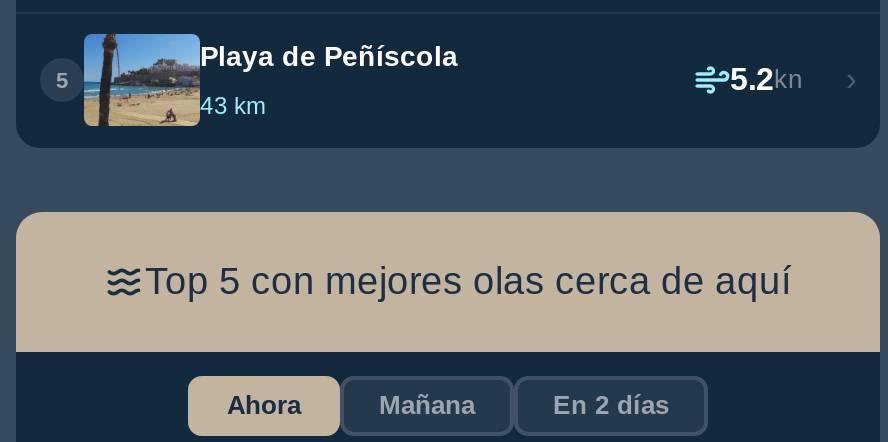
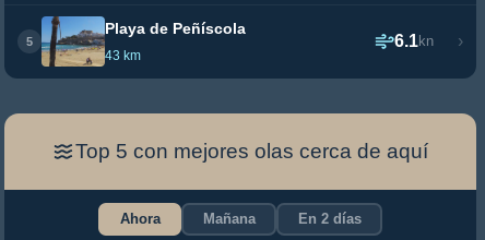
- 5.2kn
+ 6.1kn
